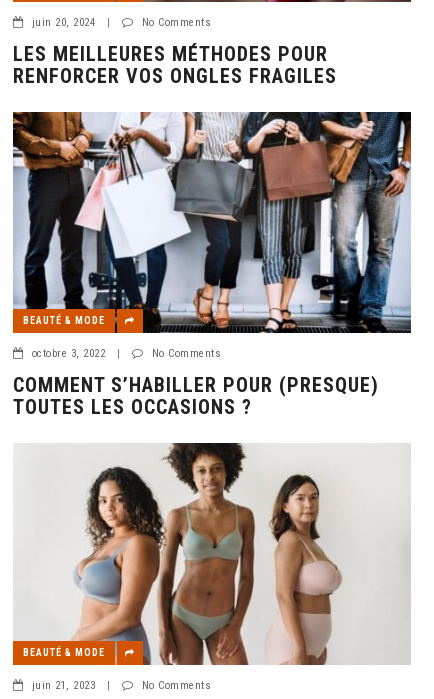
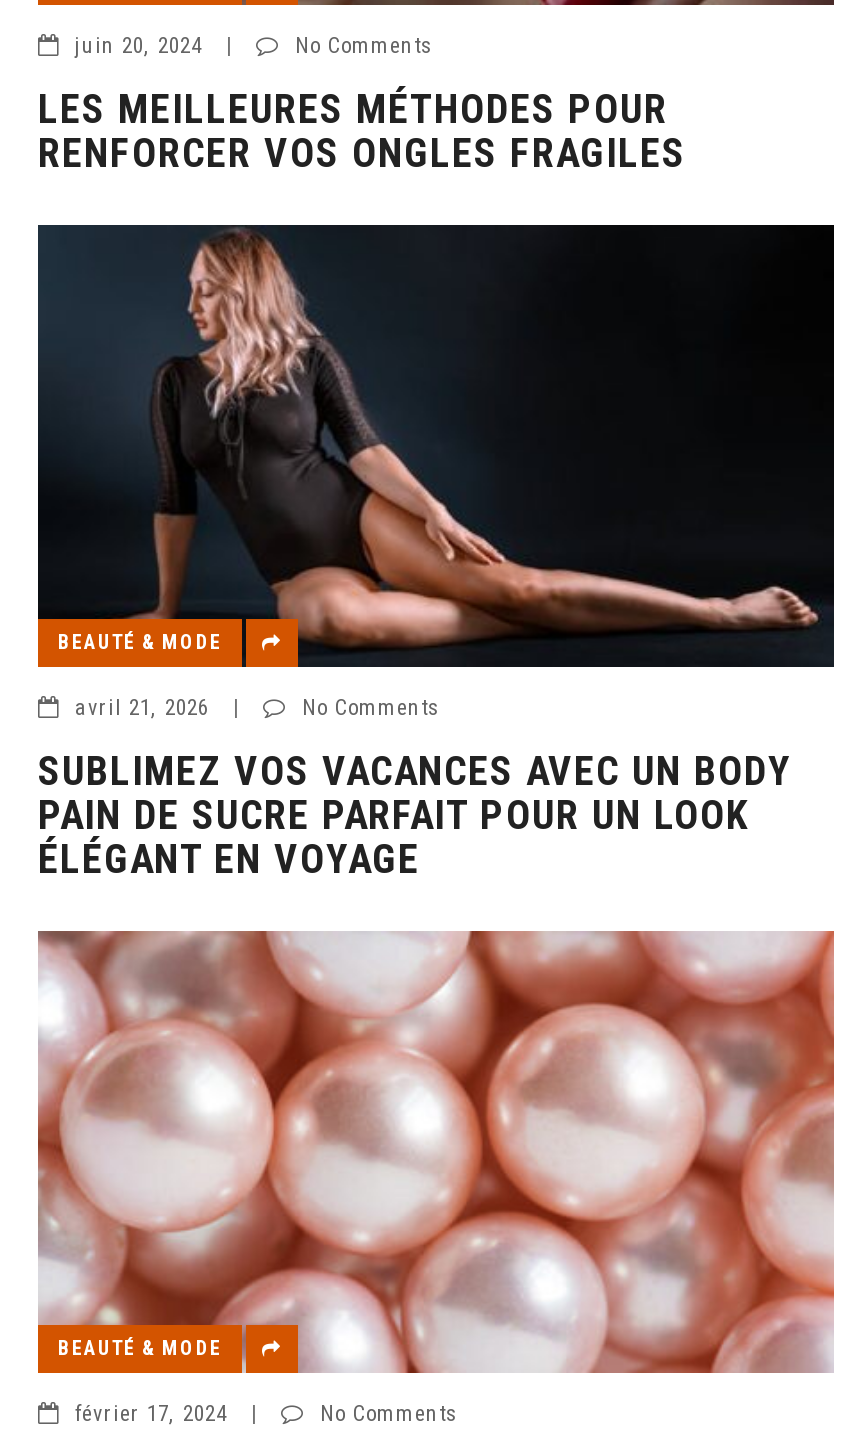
- [image]
- octobre 3, 2022
+ [image]
+ avril 21, 2026

- COMMENT S’HABILLER POUR (PRESQUE)
- TOUTES LES OCCASIONS ?
+ SUBLIMEZ VOS VACANCES AVEC UN BODY
+ PAIN DE SUCRE PARFAIT POUR UN LOOK
+ ÉLÉGANT EN VOYAGE

- [image]
- juin 21, 2023
+ [image]
+ février 17, 2024
